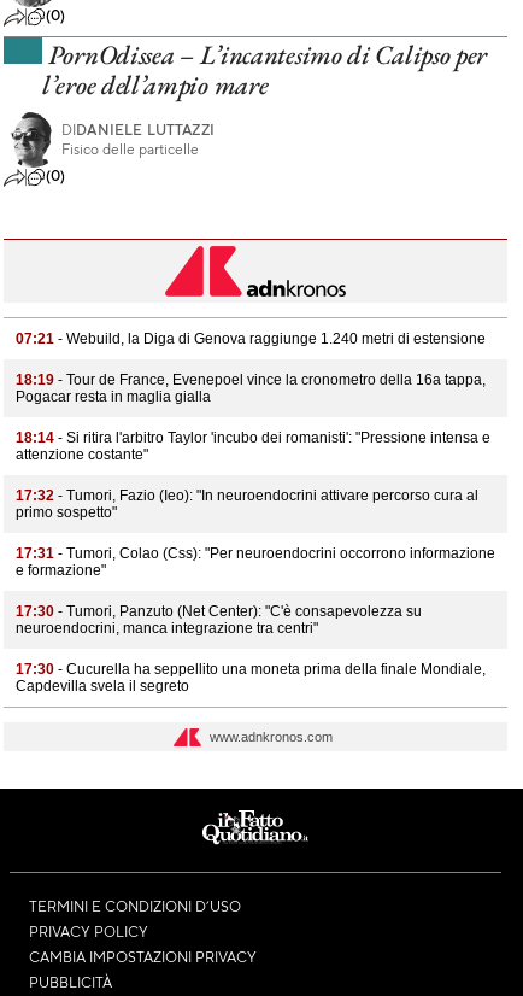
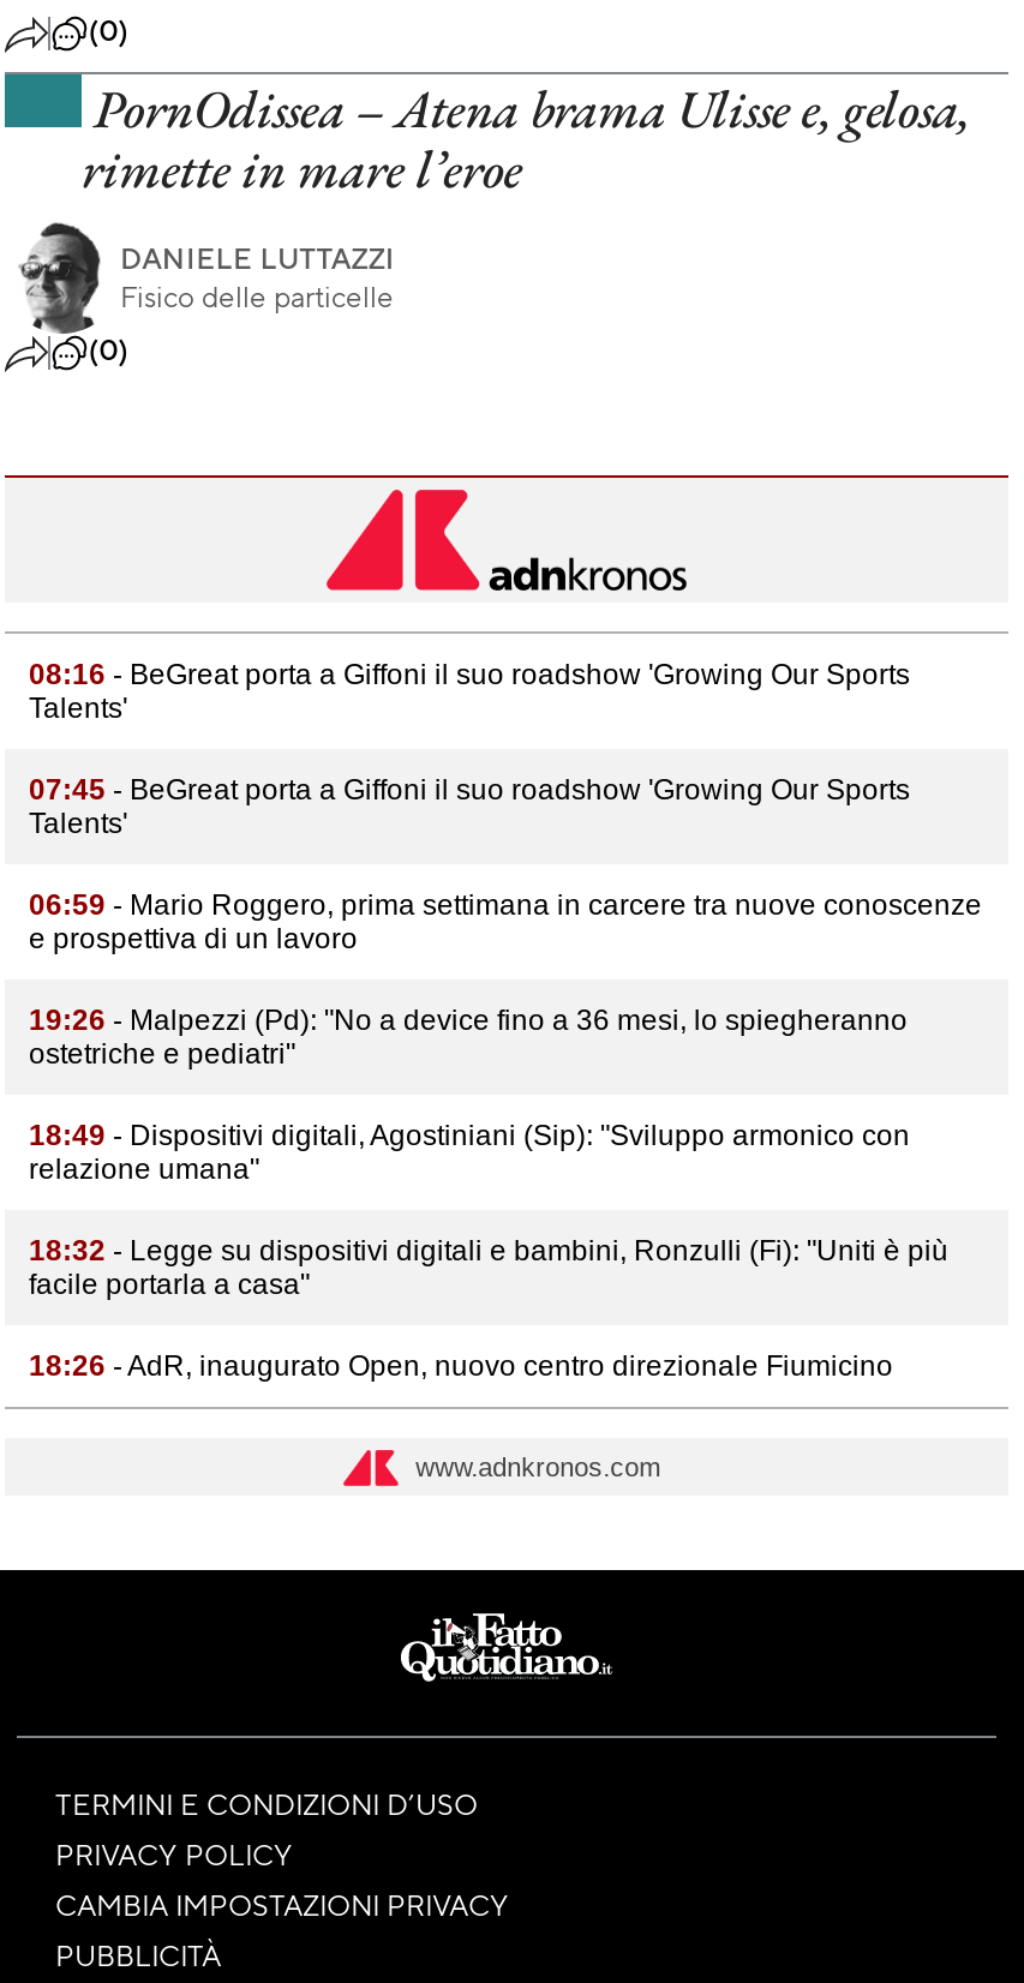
- PornOdissea – L’incantesimo di Calipso per
- l’eroe dell’ampio mare
+ PornOdissea – Atena brama Ulisse e, gelosa,
+ rimette in mare l’eroe

- DIDANIELE LUTTAZZI
+ DANIELE LUTTAZZI

- 07:21 - Webuild, la Diga di Genova raggiunge 1.240 metri di estensione
+ 08:16 - BeGreat porta a Giffoni il suo roadshow 'Growing Our Sports
+ Talents'

- 18:19 - Tour de France, Evenepoel vince la cronometro della 16a tappa,
- Pogacar resta in maglia gialla
+ 07:45 - BeGreat porta a Giffoni il suo roadshow 'Growing Our Sports
+ Talents'

- 18:14 - Si ritira l'arbitro Taylor 'incubo dei romanisti': "Pressione intensa e
- attenzione costante"
+ 06:59 - Mario Roggero, prima settimana in carcere tra nuove conoscenze
+ e prospettiva di un lavoro

- 17:32 - Tumori, Fazio (Ieo): "In neuroendocrini attivare percorso cura al
- primo sospetto"
+ 19:26 - Malpezzi (Pd): "No a device fino a 36 mesi, lo spiegheranno
+ ostetriche e pediatri"

- 17:31 - Tumori, Colao (Css): "Per neuroendocrini occorrono informazione
- e formazione"
+ 18:49 - Dispositivi digitali, Agostiniani (Sip): "Sviluppo armonico con
+ relazione umana"

- 17:30 - Tumori, Panzuto (Net Center): "C'è consapevolezza su
- neuroendocrini, manca integrazione tra centri"
+ 18:32 - Legge su dispositivi digitali e bambini, Ronzulli (Fi): "Uniti è più
+ facile portarla a casa"

- 17:30 - Cucurella ha seppellito una moneta prima della finale Mondiale,
- Capdevilla svela il segreto
+ 18:26 - AdR, inaugurato Open, nuovo centro direzionale Fiumicino
